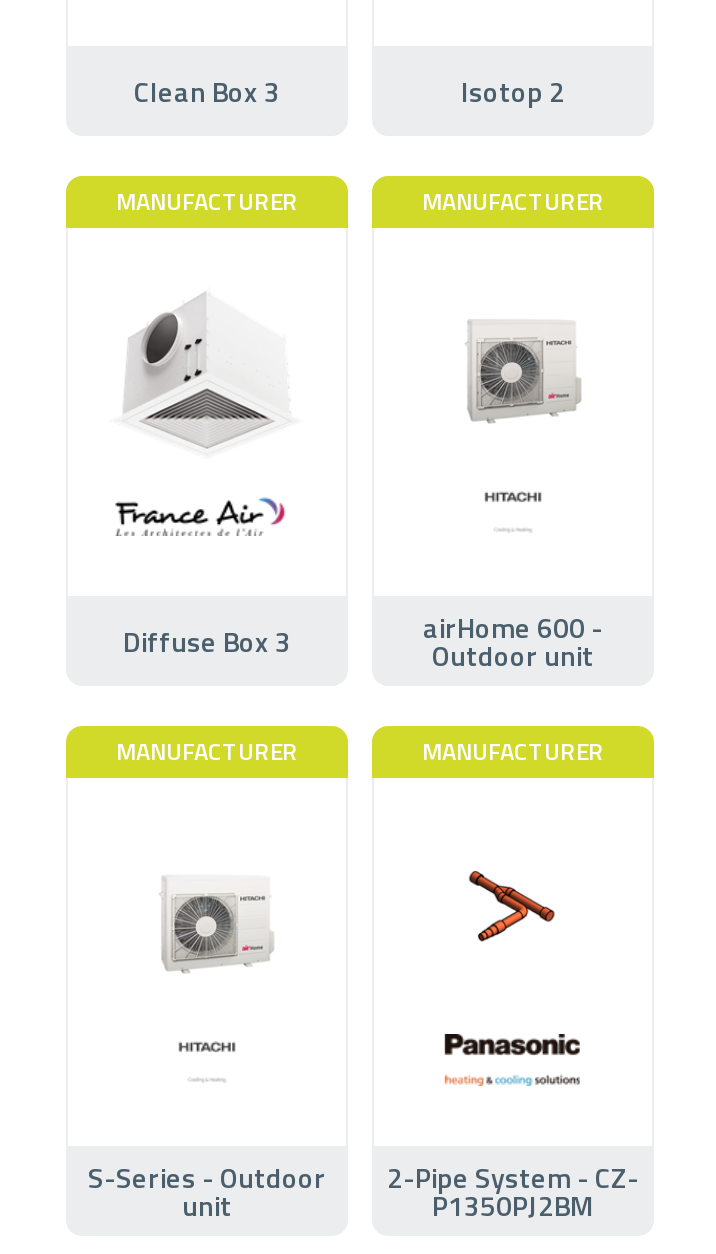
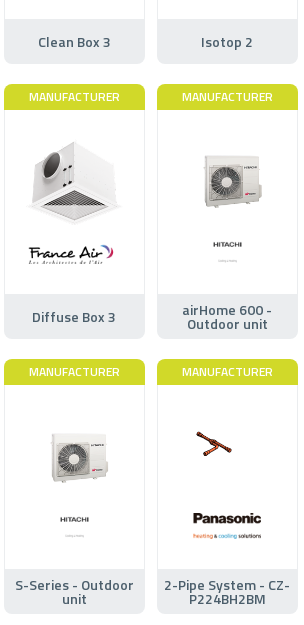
- [image]
+ [image]

- P1350PJ2BM
+ P224BH2BM
